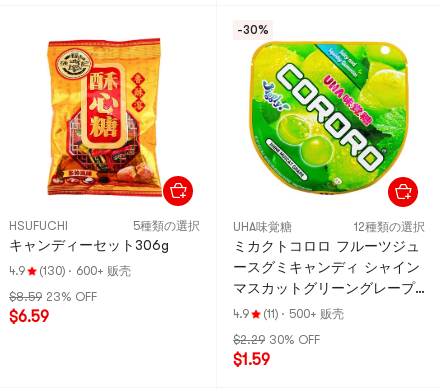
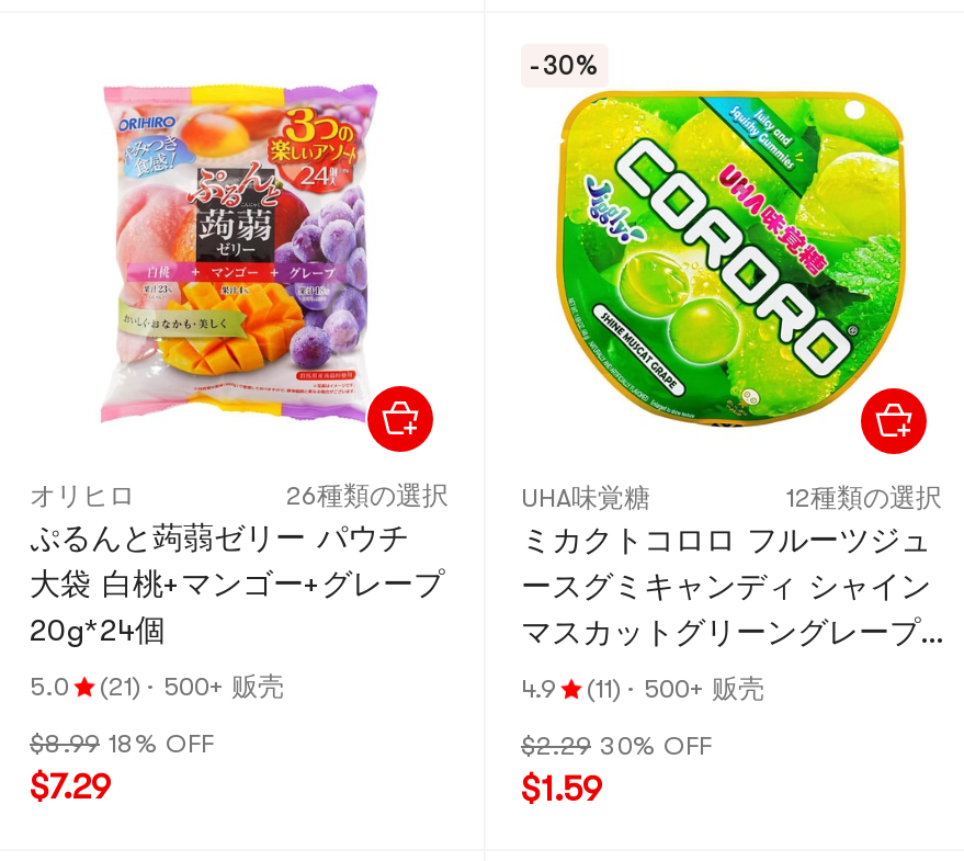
- [image]
- HSUFUCHI
- 5種類の選択
- キャンディーセット306g
+ [image]
+ オリヒロ
+ 26種類の選択
+ ぷるんと蒟蒻ゼリー パウチ
+ 大袋 白桃+マンゴー+グレープ
+ 20g*24個

- 4.9
- (130) · 600+ 贩壳
+ 5.0
+ (21) · 500+ 贩壳

- $8.59 23% OFF
- $6.59
+ $8.99 18% OFF
+ $7.29
